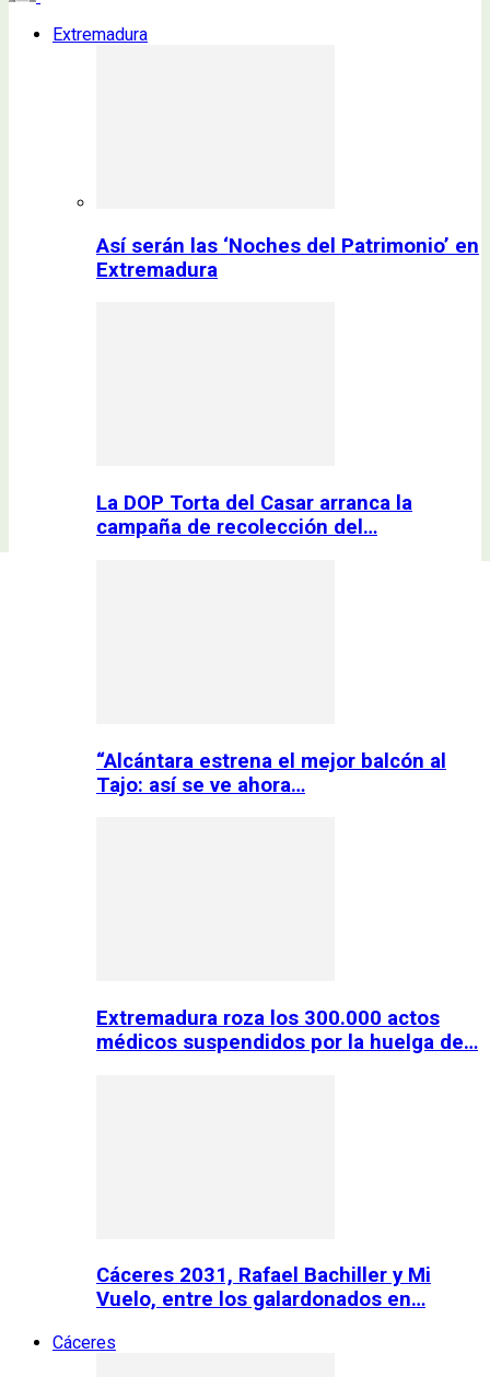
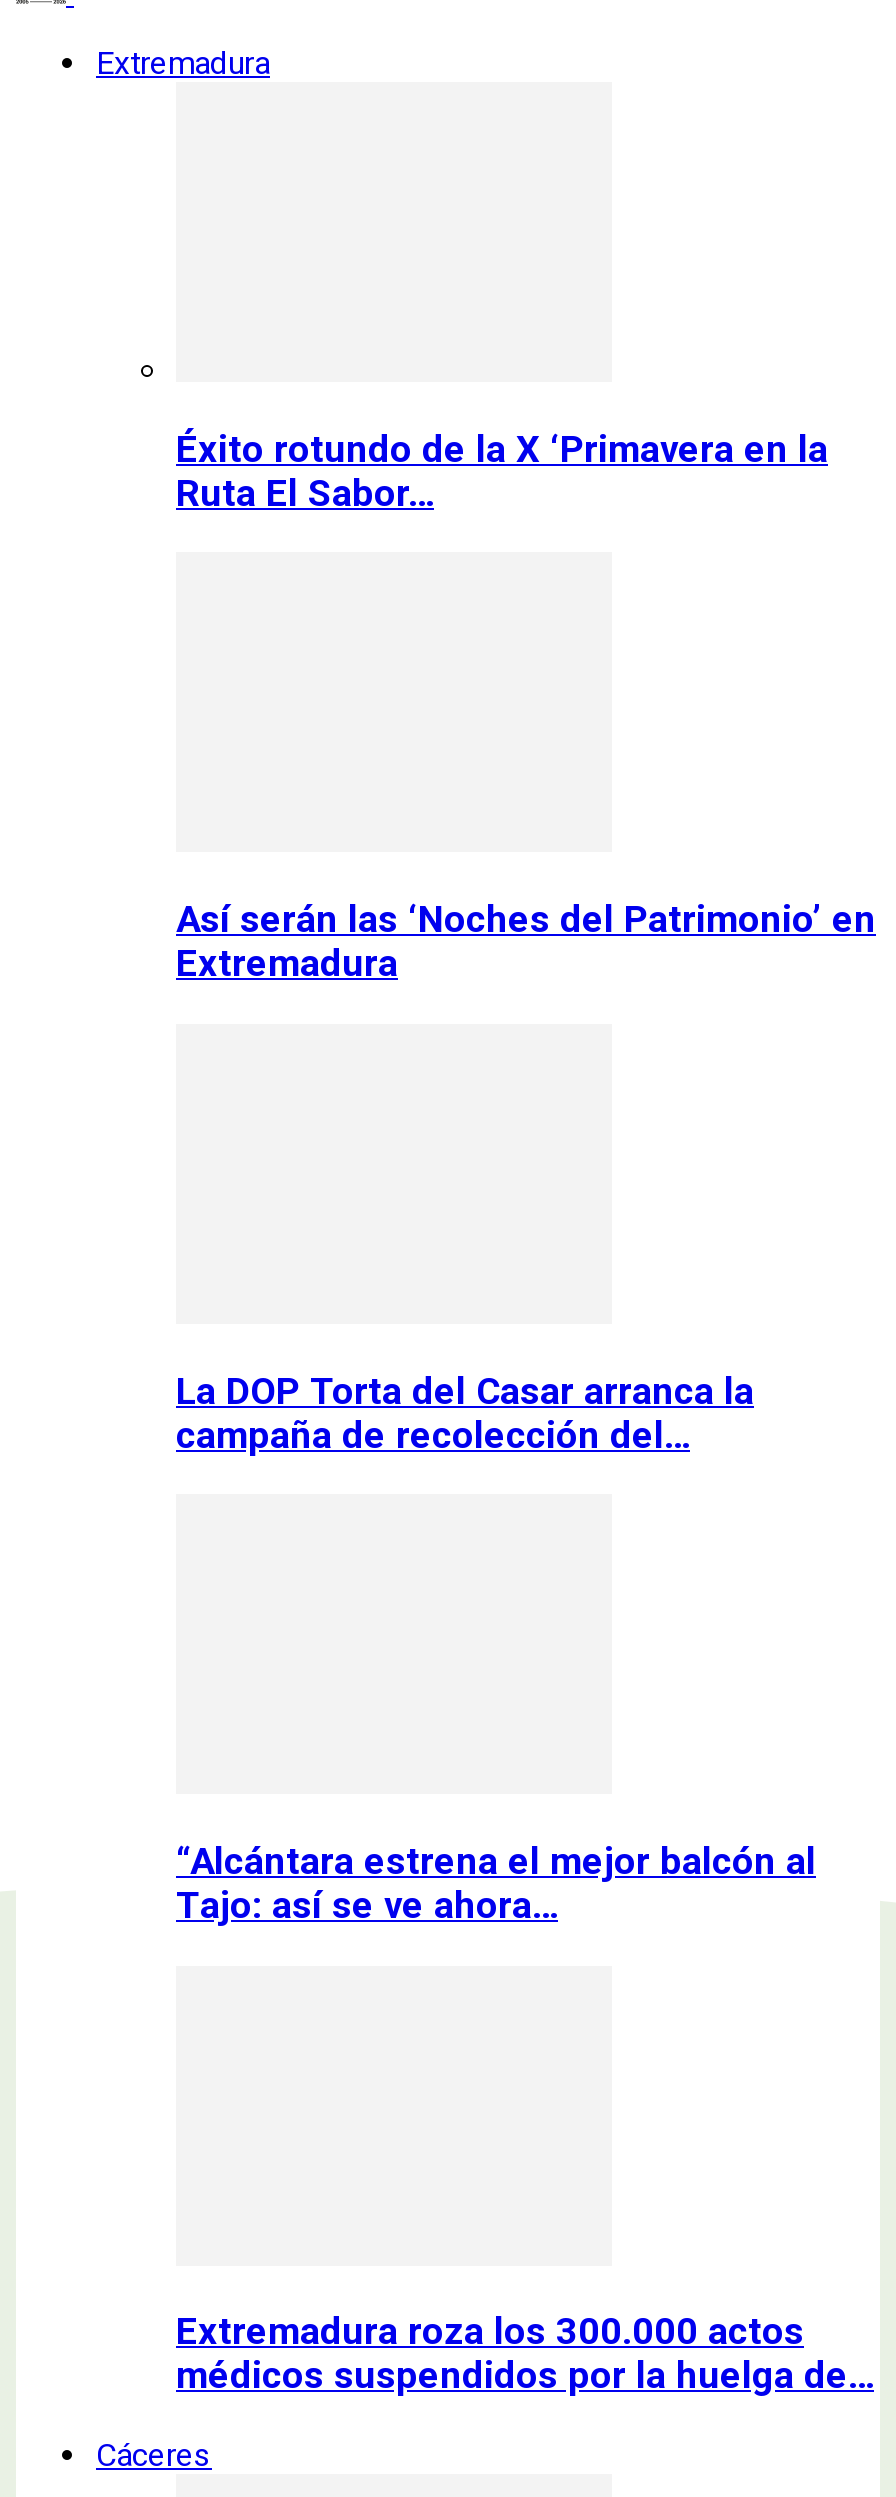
+ Éxito rotundo de la X ‘Primavera en la
+ Ruta El Sabor…

moved down: Así serán las ‘Noches del Patrimonio’ en | Extremadura | La DOP Torta del Casar arranca la | campaña de recolección del… | “Alcántara estrena el mejor balcón al | Tajo: así se ve ahora… | Extremadura roza los 300.000 actos | médicos suspendidos por la huelga de…

- Cáceres 2031, Rafael Bachiller y Mi
- Vuelo, entre los galardonados en…
